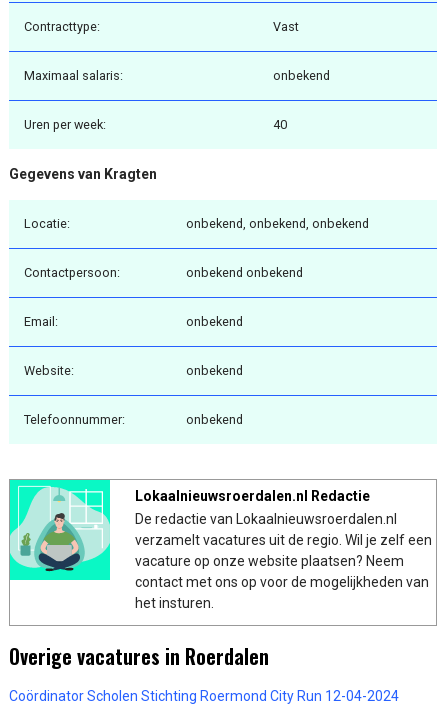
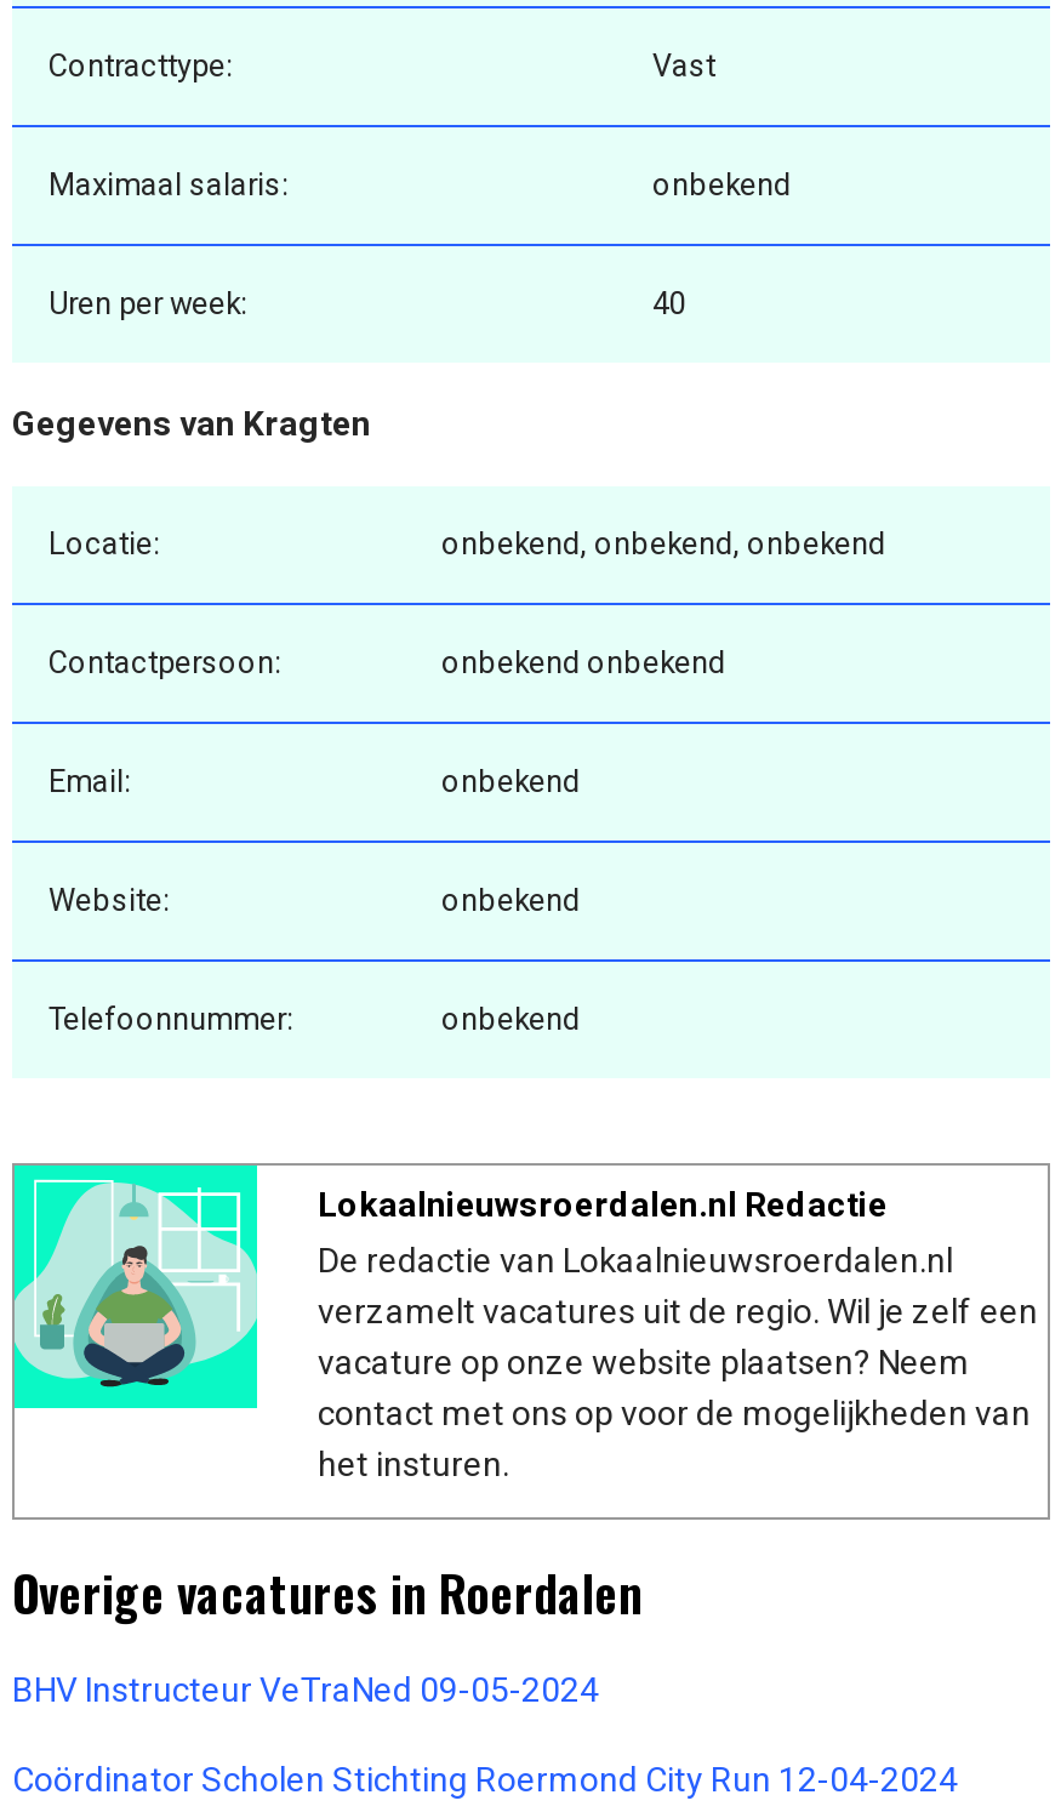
+ BHV Instructeur VeTraNed 09-05-2024
